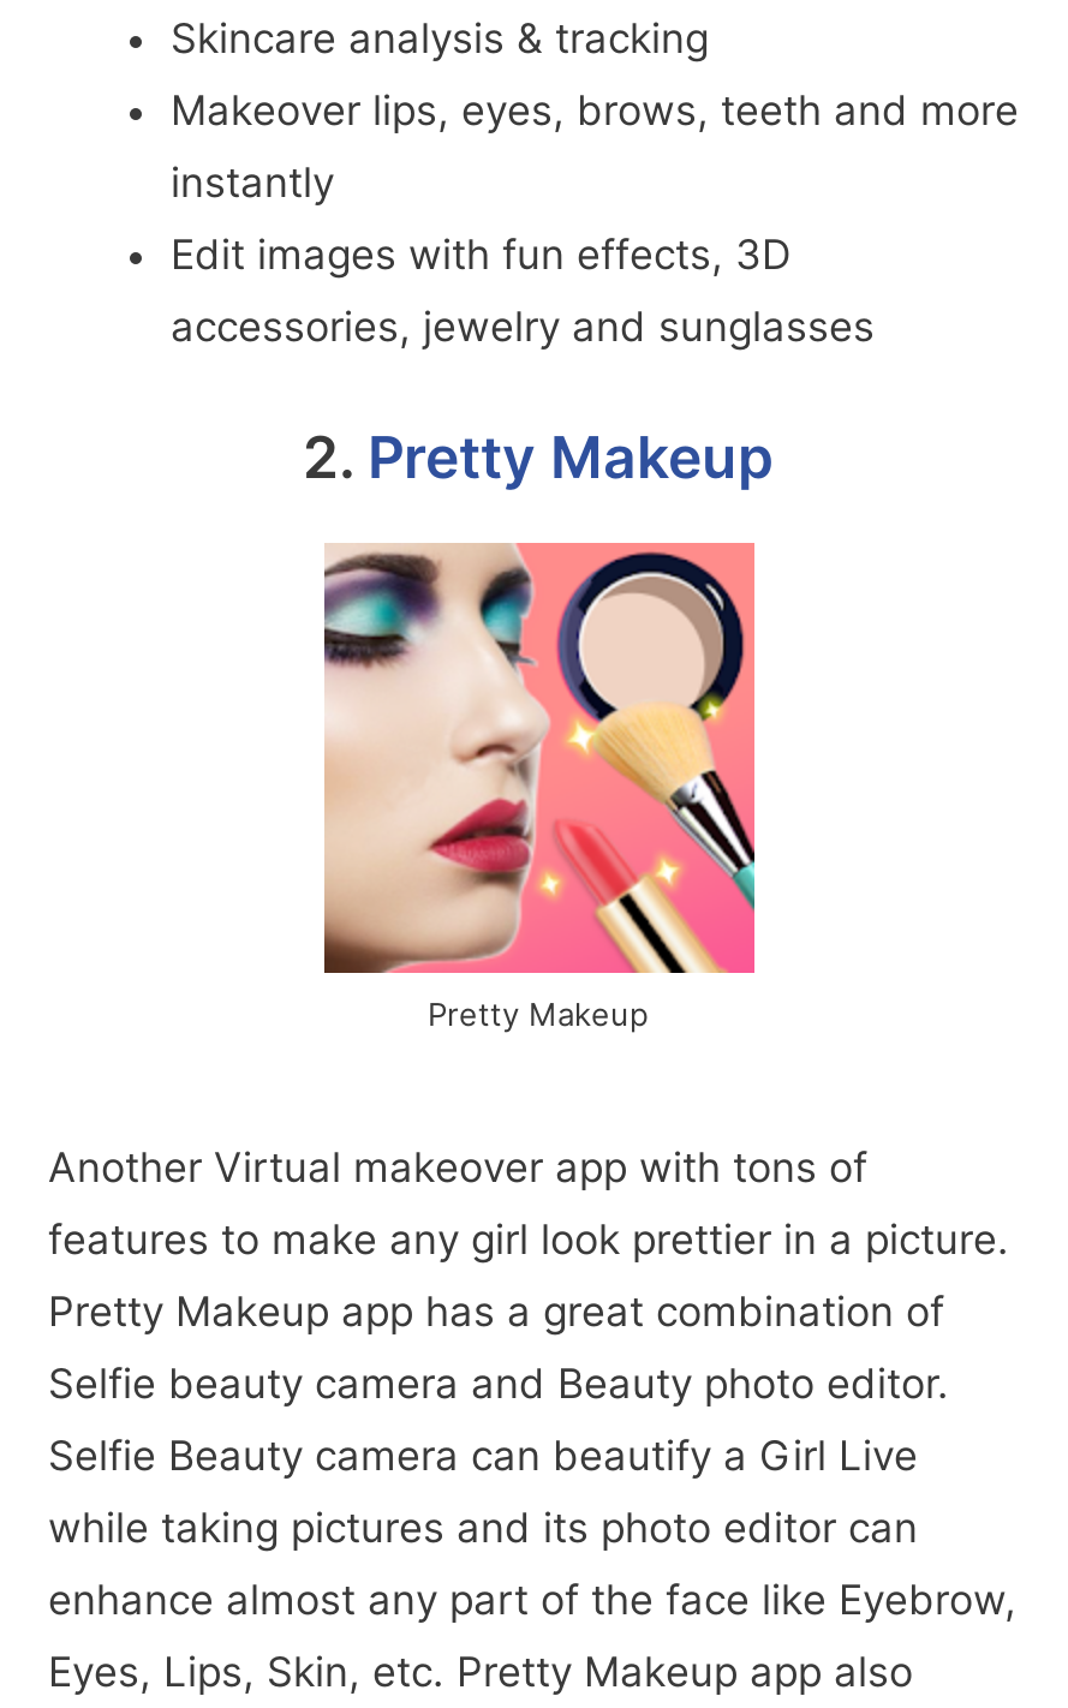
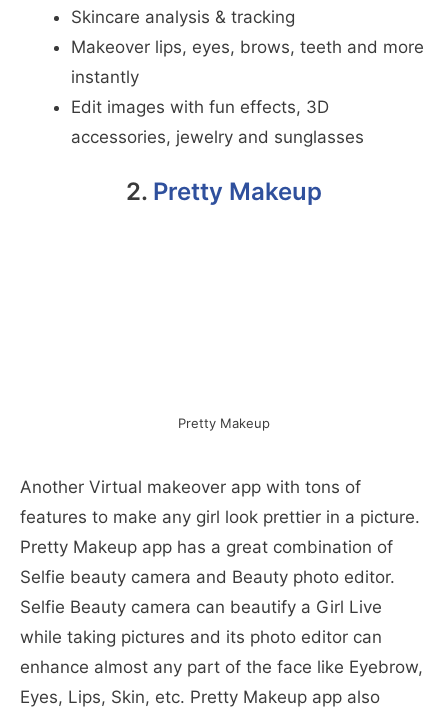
- [image]
